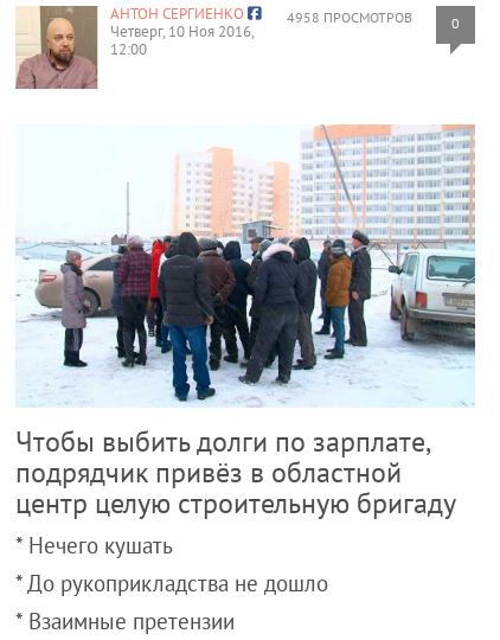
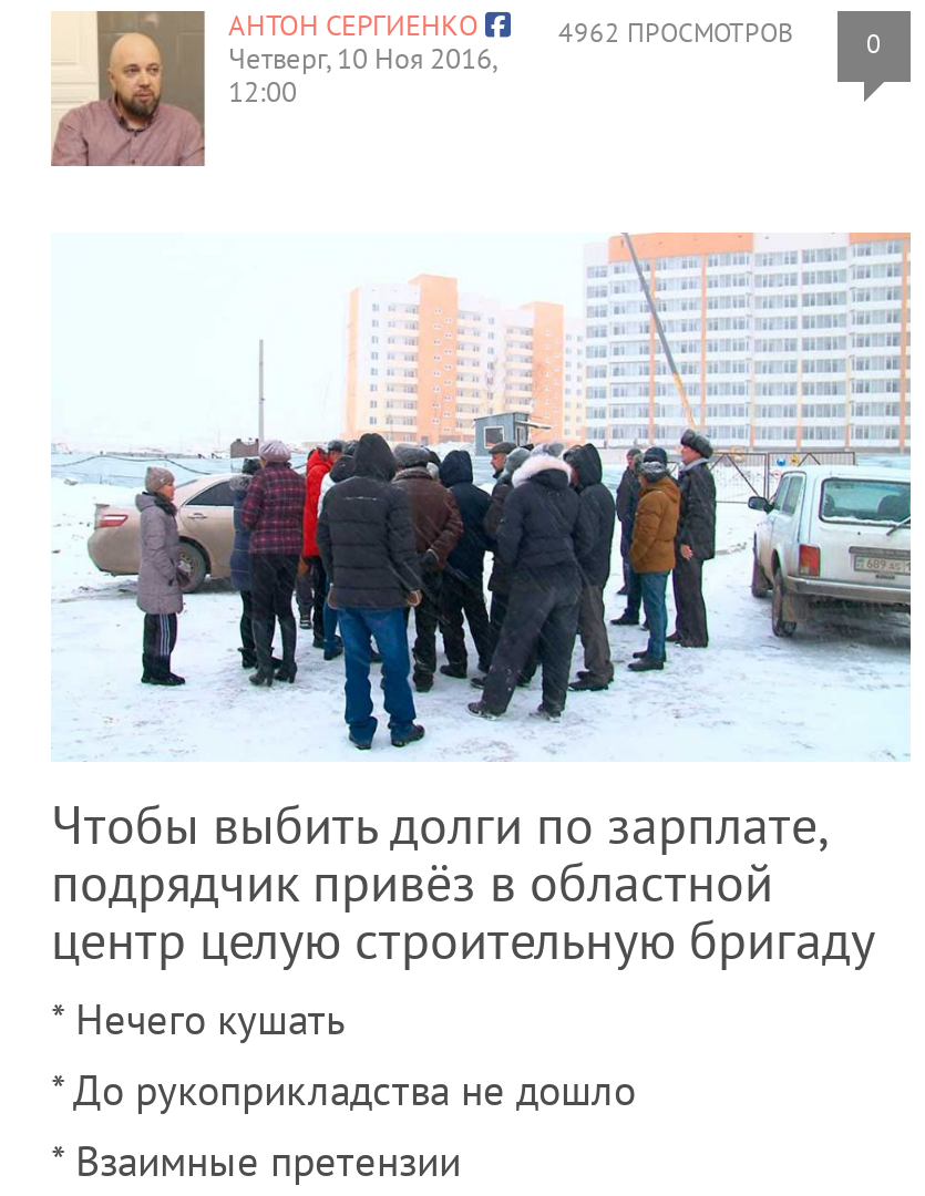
- 4958 ПРОСМОТРОВ
+ 4962 ПРОСМОТРОВ
